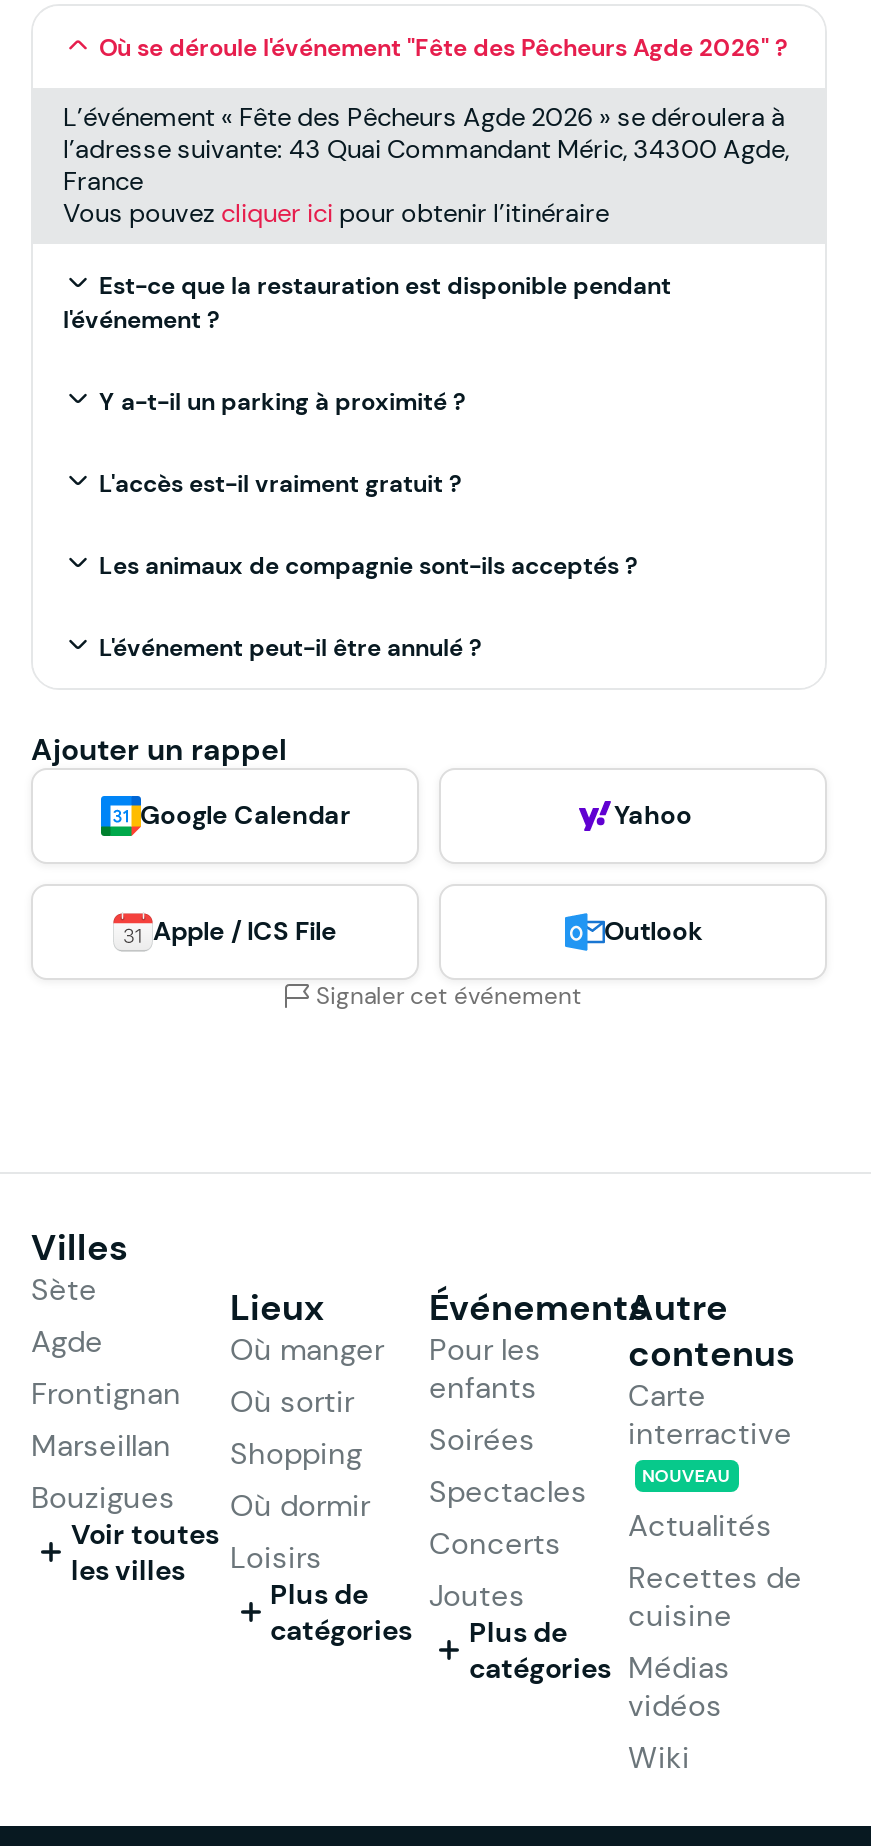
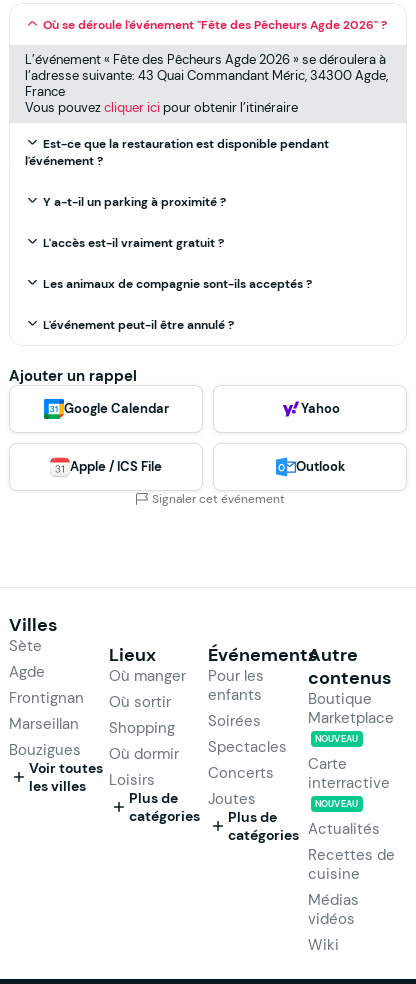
+ Boutique
+ Marketplace
+ NOUVEAU
